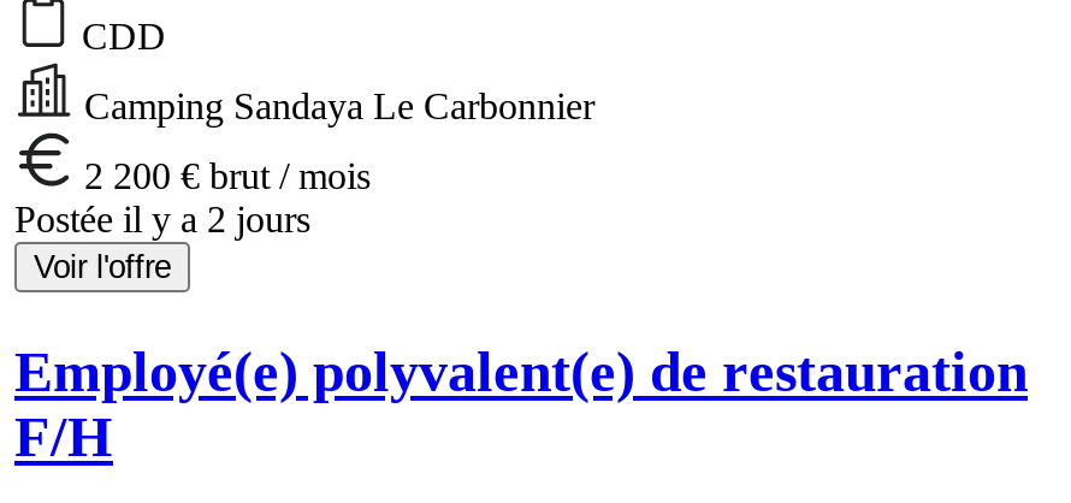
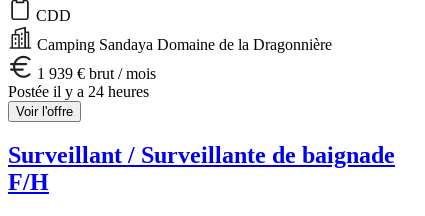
- Camping Sandaya Le Carbonnier
+ Camping Sandaya Domaine de la Dragonnière

- 2 200 € brut / mois
- Postée il y a 2 jours
+ 1 939 € brut / mois
+ Postée il y a 24 heures

- Employé(e) polyvalent(e) de restauration
+ Surveillant / Surveillante de baignade
